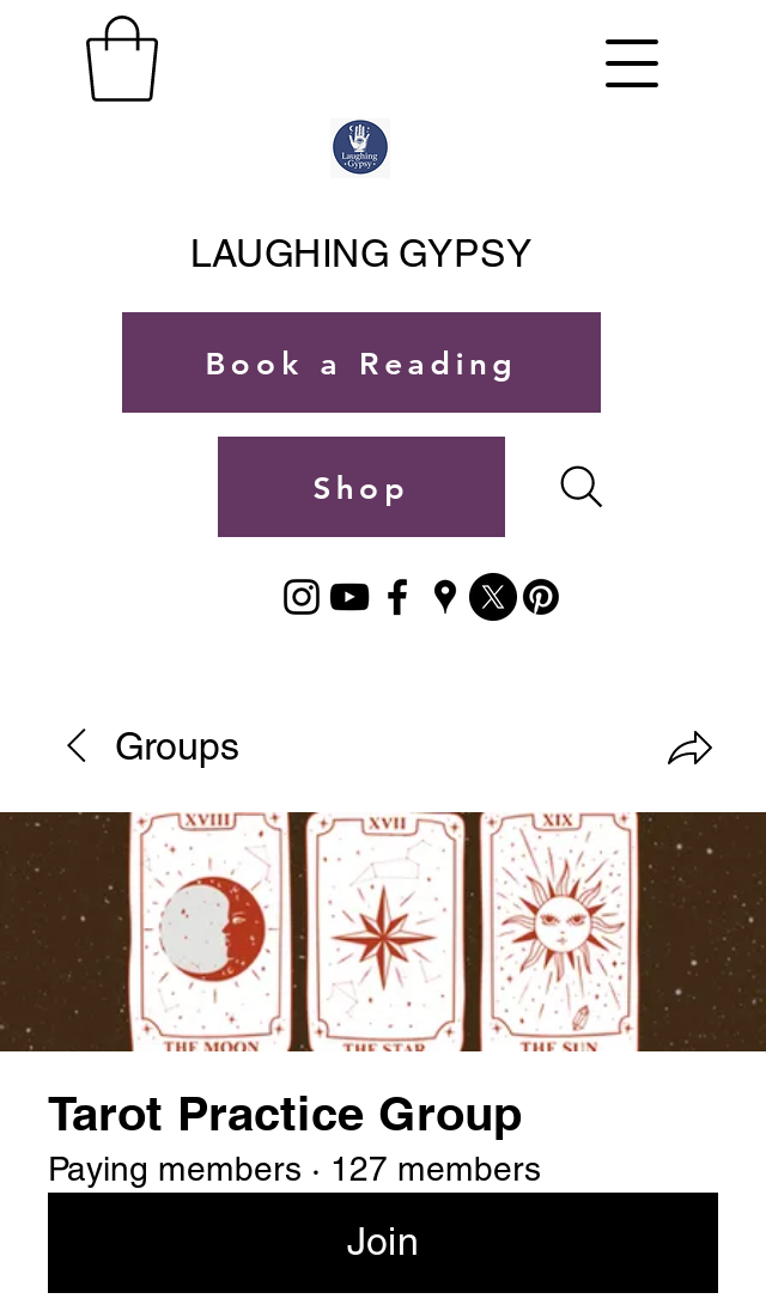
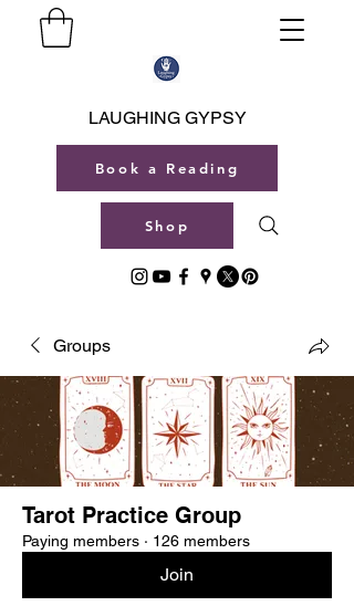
- Paying members · 127 members
+ Paying members · 126 members
